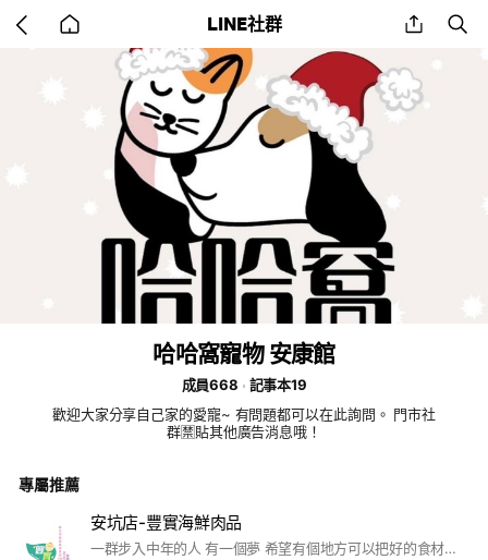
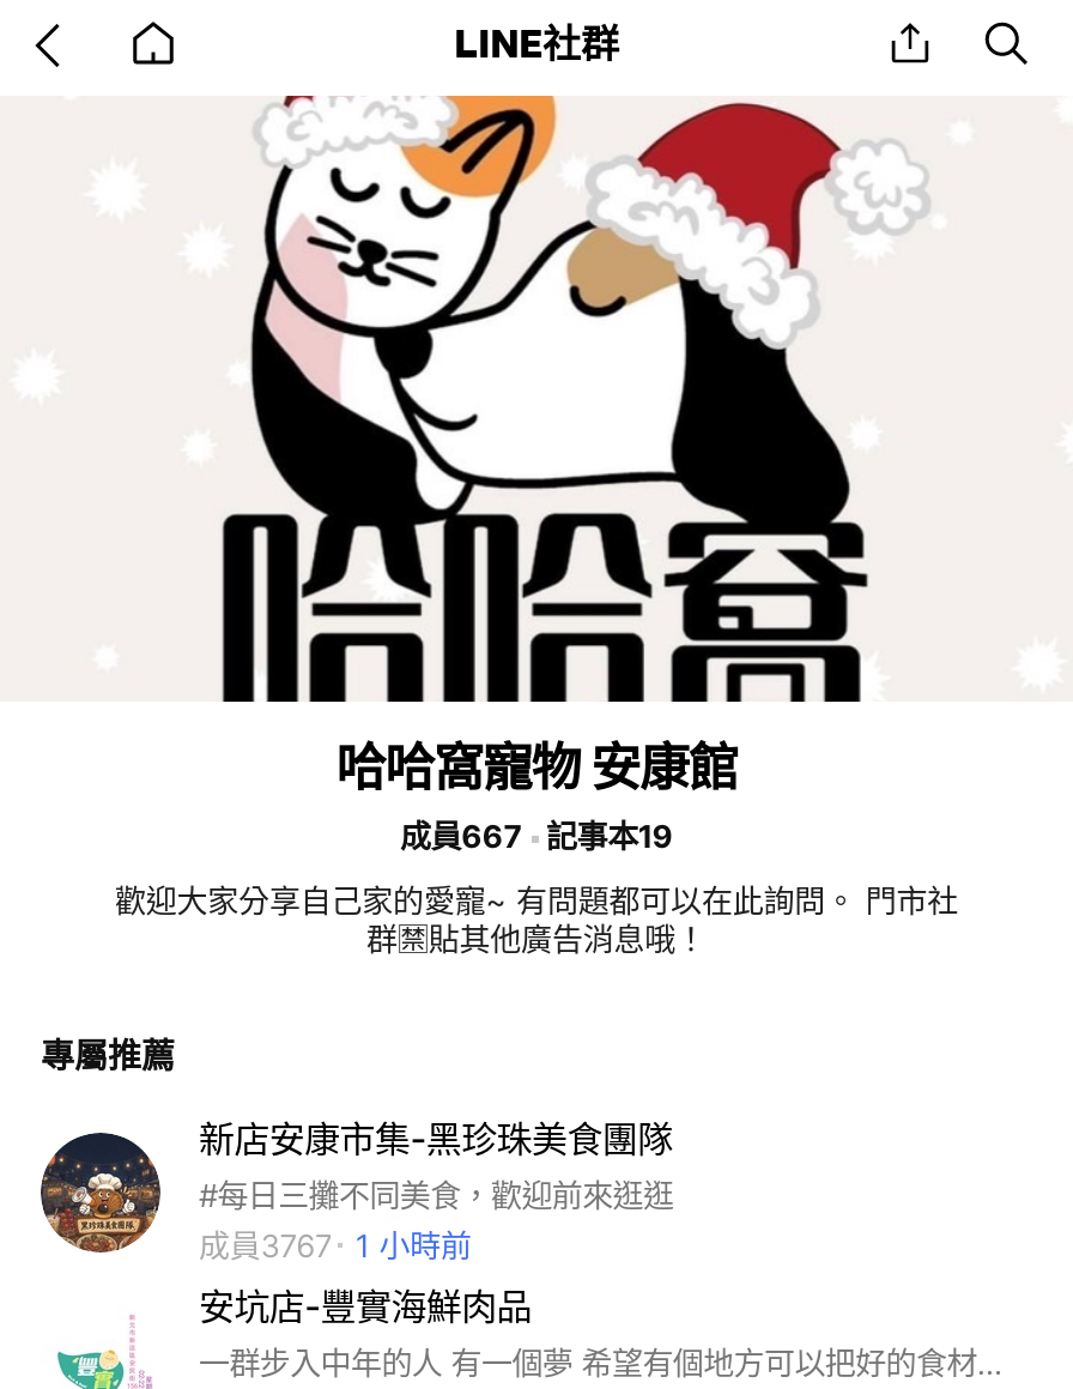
- 成員668 記事本19
+ 成員667 記事本19

+ [image]
+ 新店安康市集-黑珍珠美食團隊
+ #每日三攤不同美食，歡迎前來逛逛
+ 成員3767
+ 1 小時前
